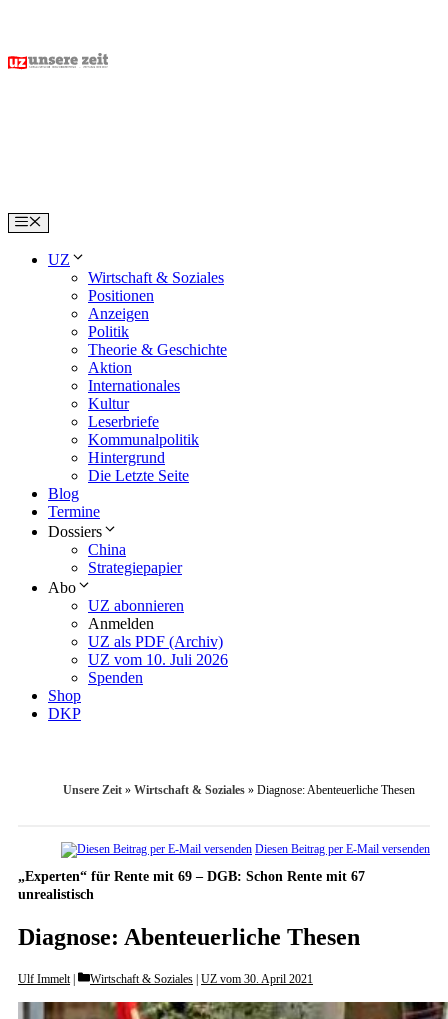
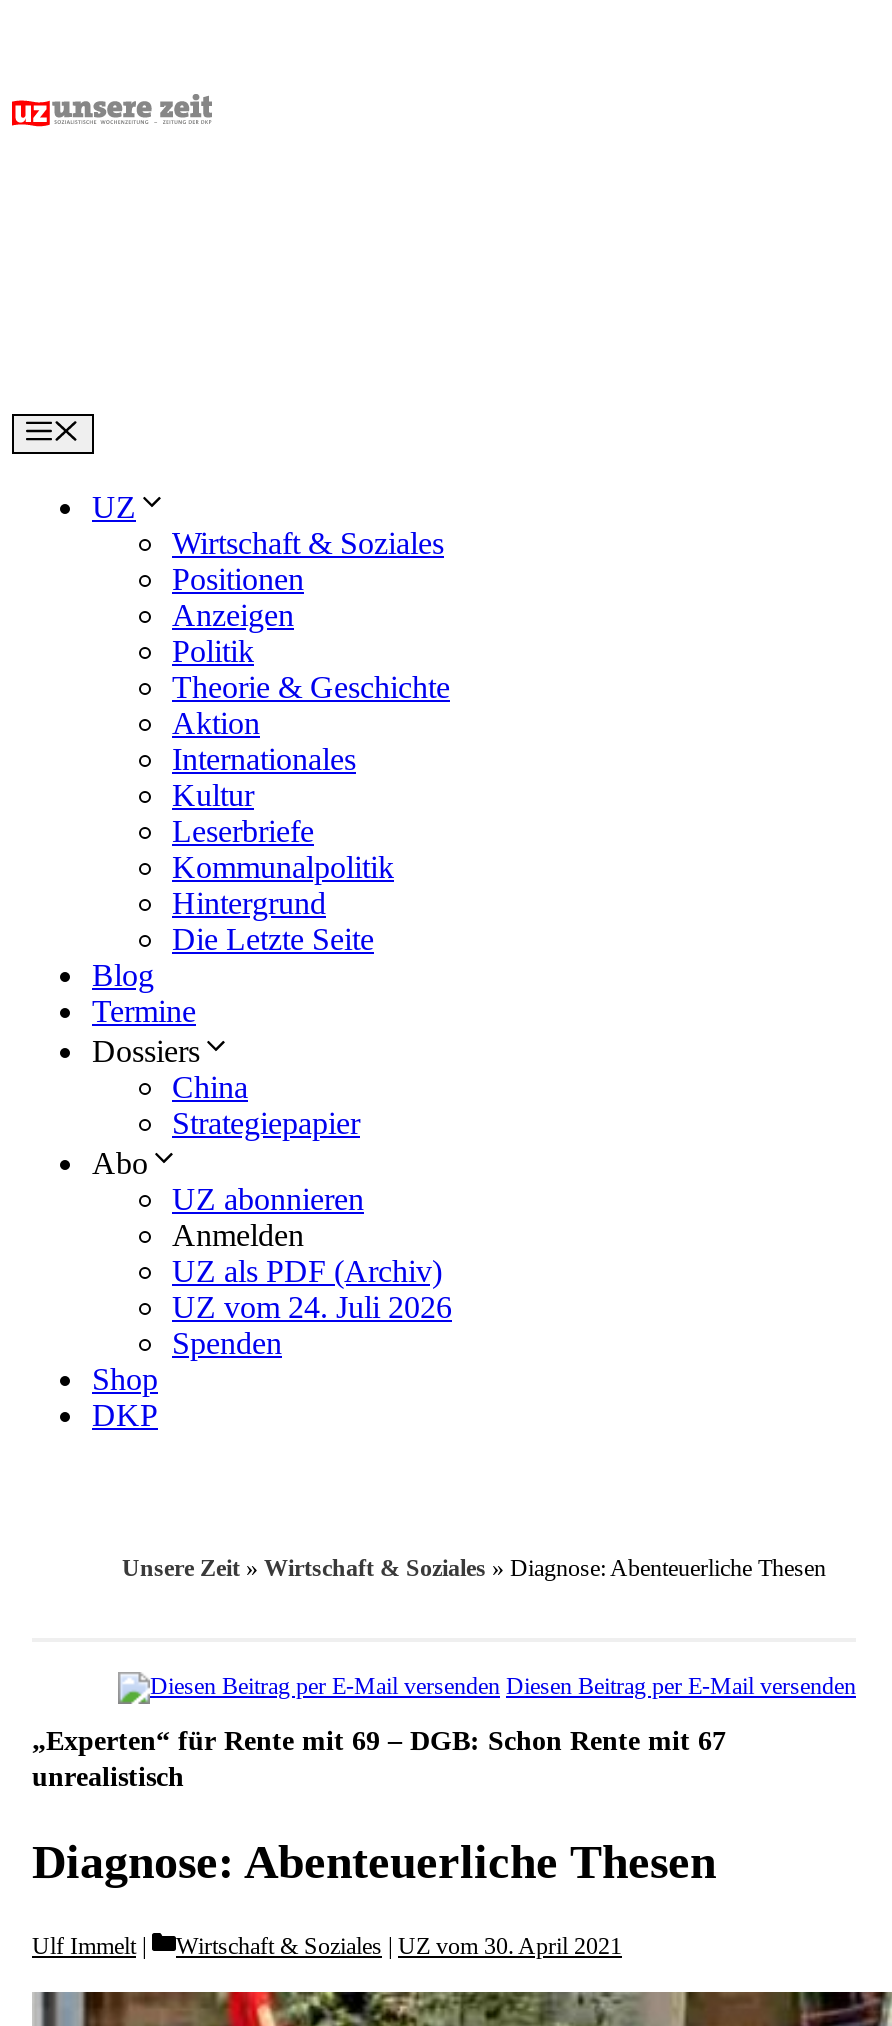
- UZ vom 10. Juli 2026
+ UZ vom 24. Juli 2026
